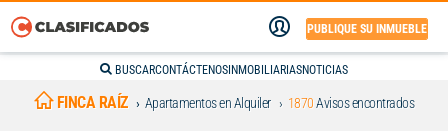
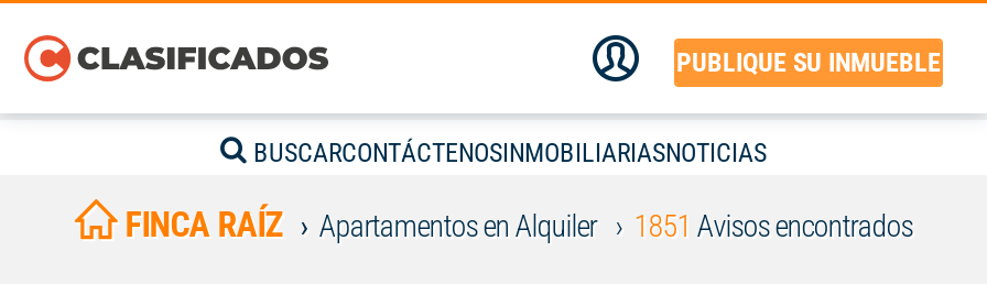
- 1870 Avisos encontrados
+ 1851 Avisos encontrados
